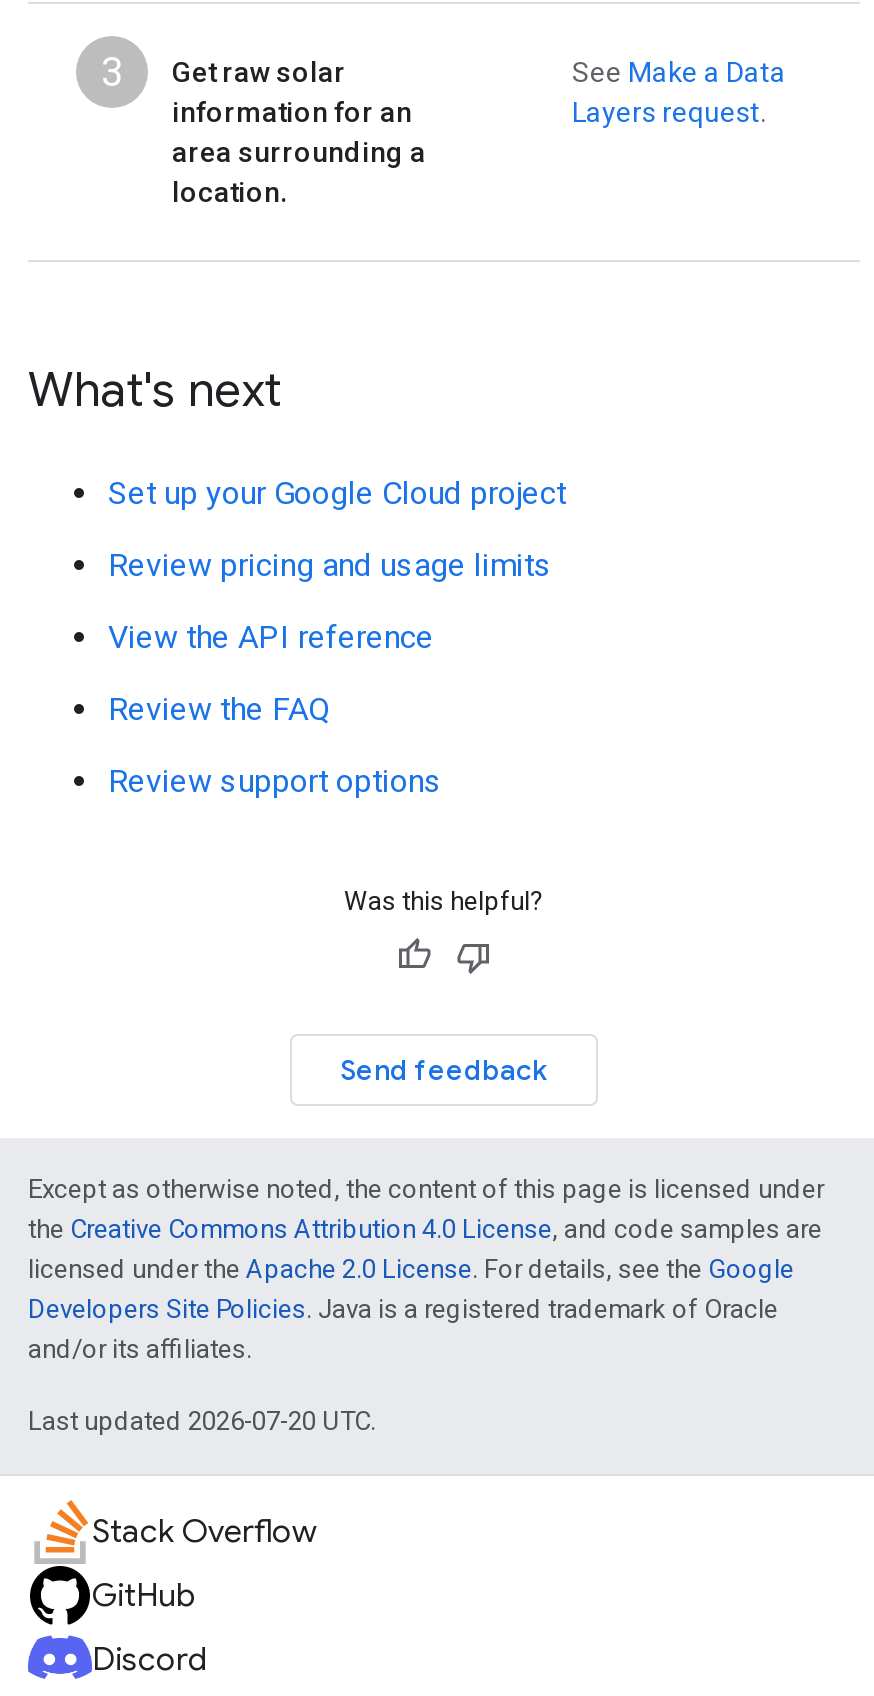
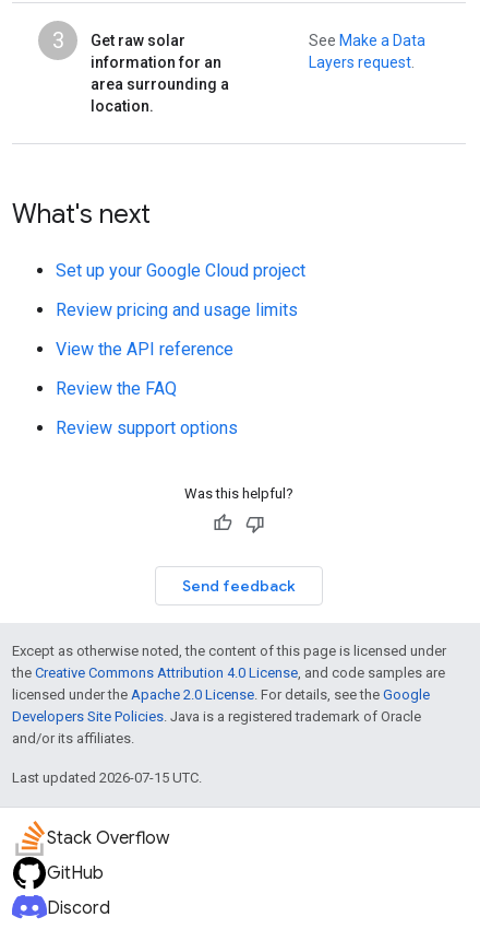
- Last updated 2026-07-20 UTC.
+ Last updated 2026-07-15 UTC.
